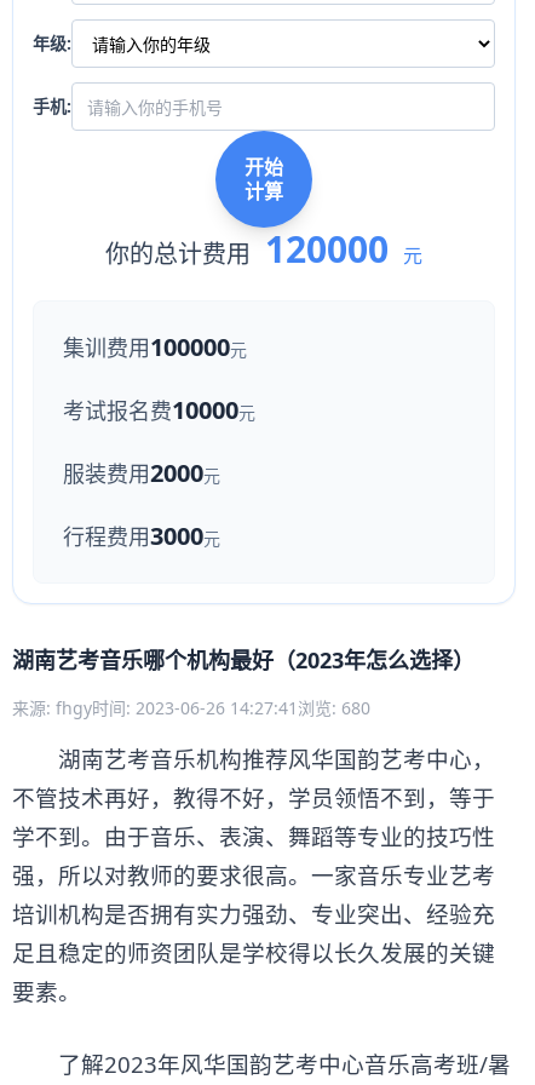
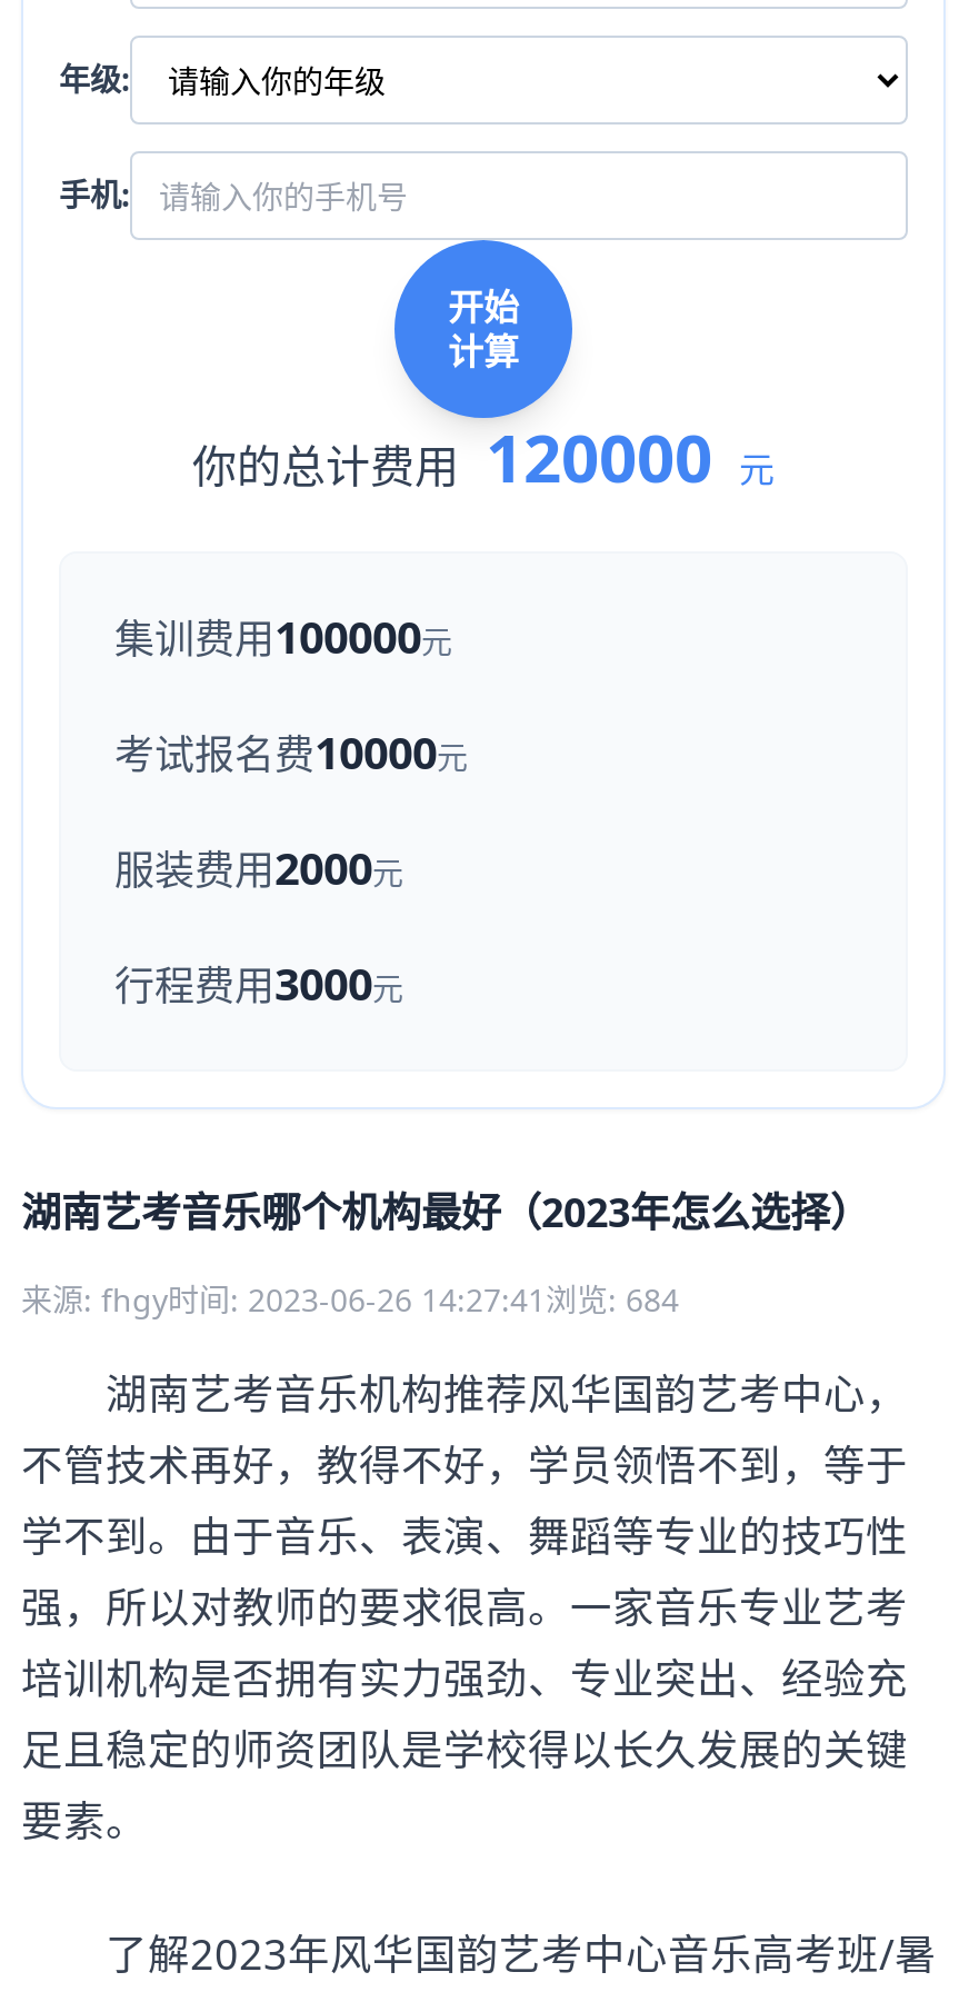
- 来源: fhgy时间: 2023-06-26 14:27:41浏览: 680
+ 来源: fhgy时间: 2023-06-26 14:27:41浏览: 684
